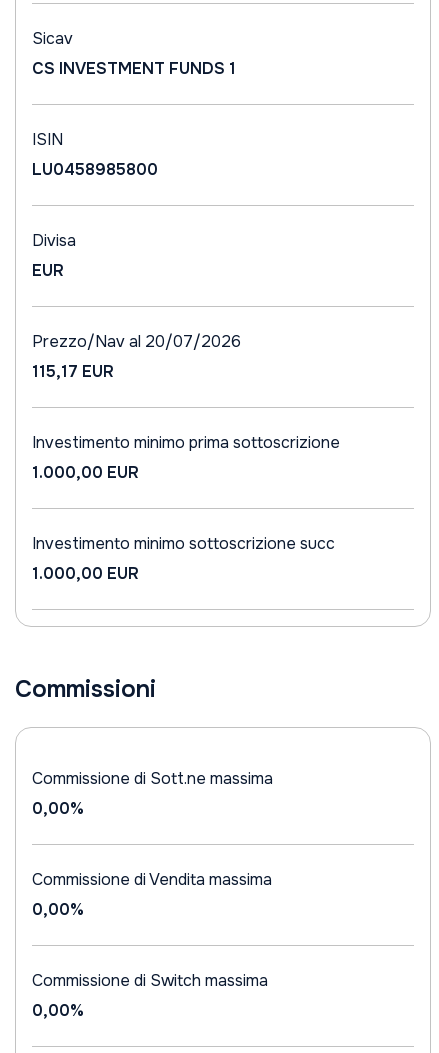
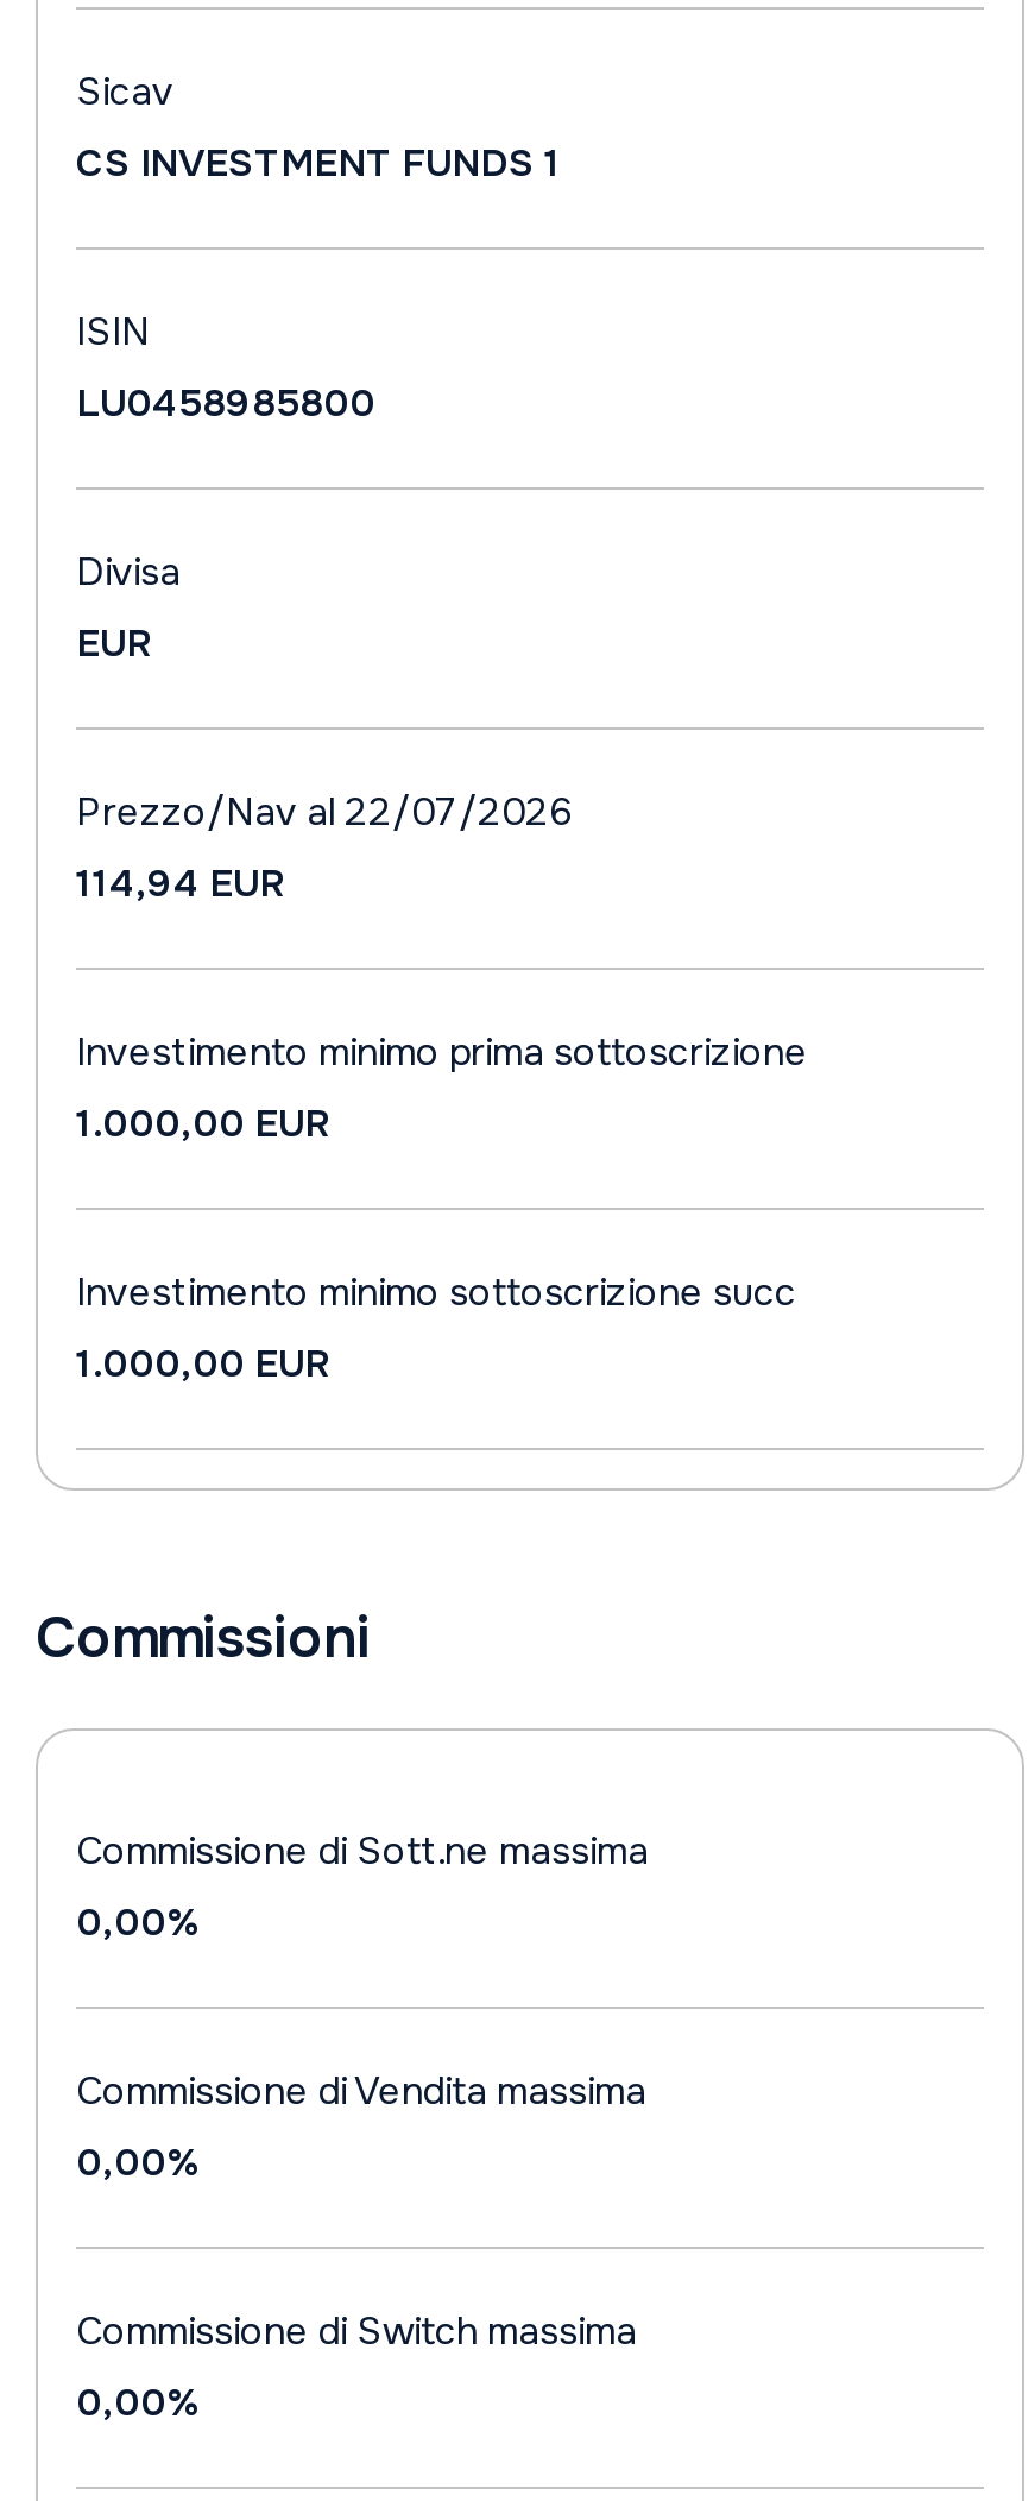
- Prezzo/Nav al 20/07/2026
+ Prezzo/Nav al 22/07/2026

- 115,17 EUR
+ 114,94 EUR
